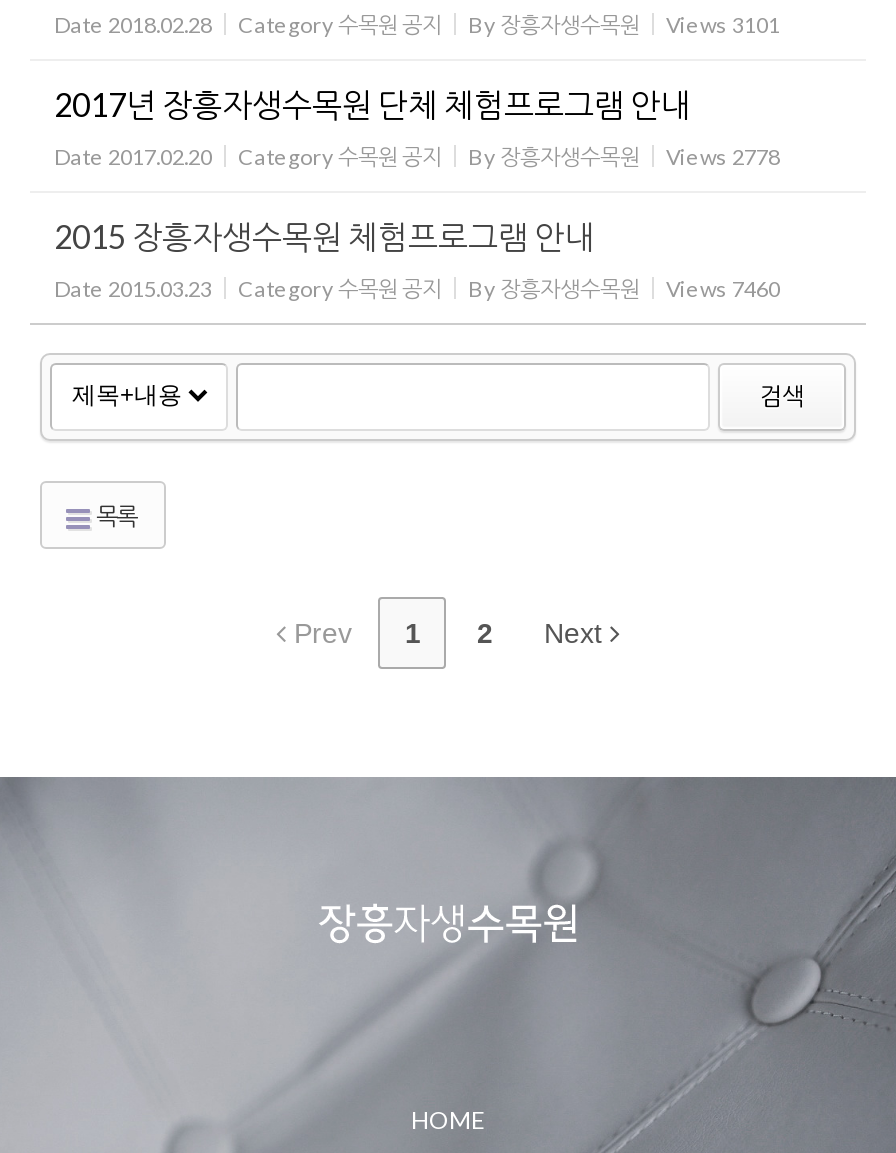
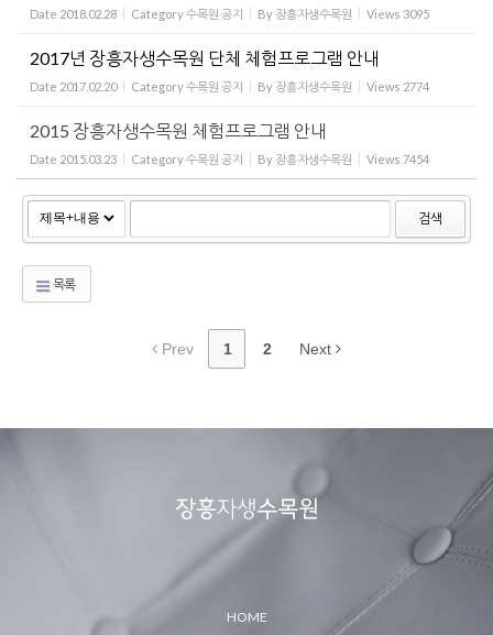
- Date 2018.02.28 Category 수목원 공지 By 장흥자생수목원 Views 3101
+ Date 2018.02.28 Category 수목원 공지 By 장흥자생수목원 Views 3095

- Date 2017.02.20 Category 수목원 공지 By 장흥자생수목원 Views 2778
+ Date 2017.02.20 Category 수목원 공지 By 장흥자생수목원 Views 2774

- Date 2015.03.23 Category 수목원 공지 By 장흥자생수목원 Views 7460
+ Date 2015.03.23 Category 수목원 공지 By 장흥자생수목원 Views 7454
